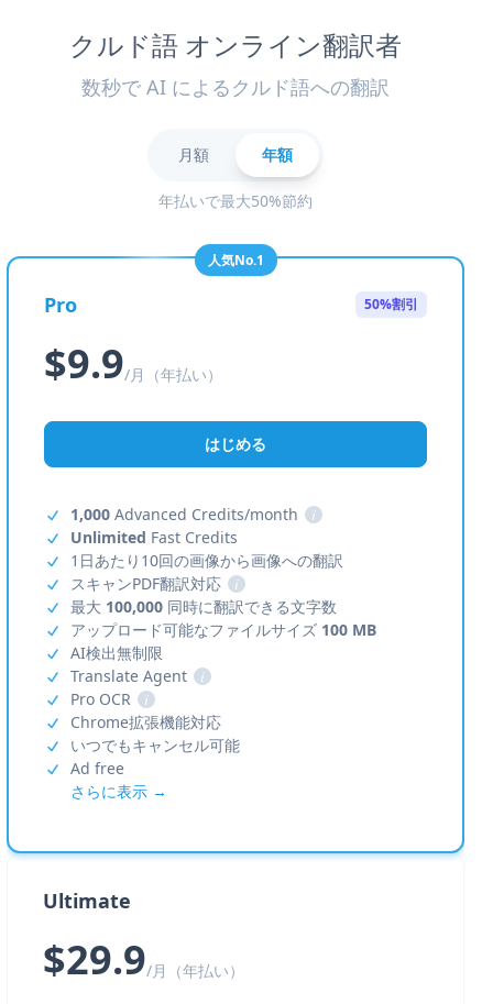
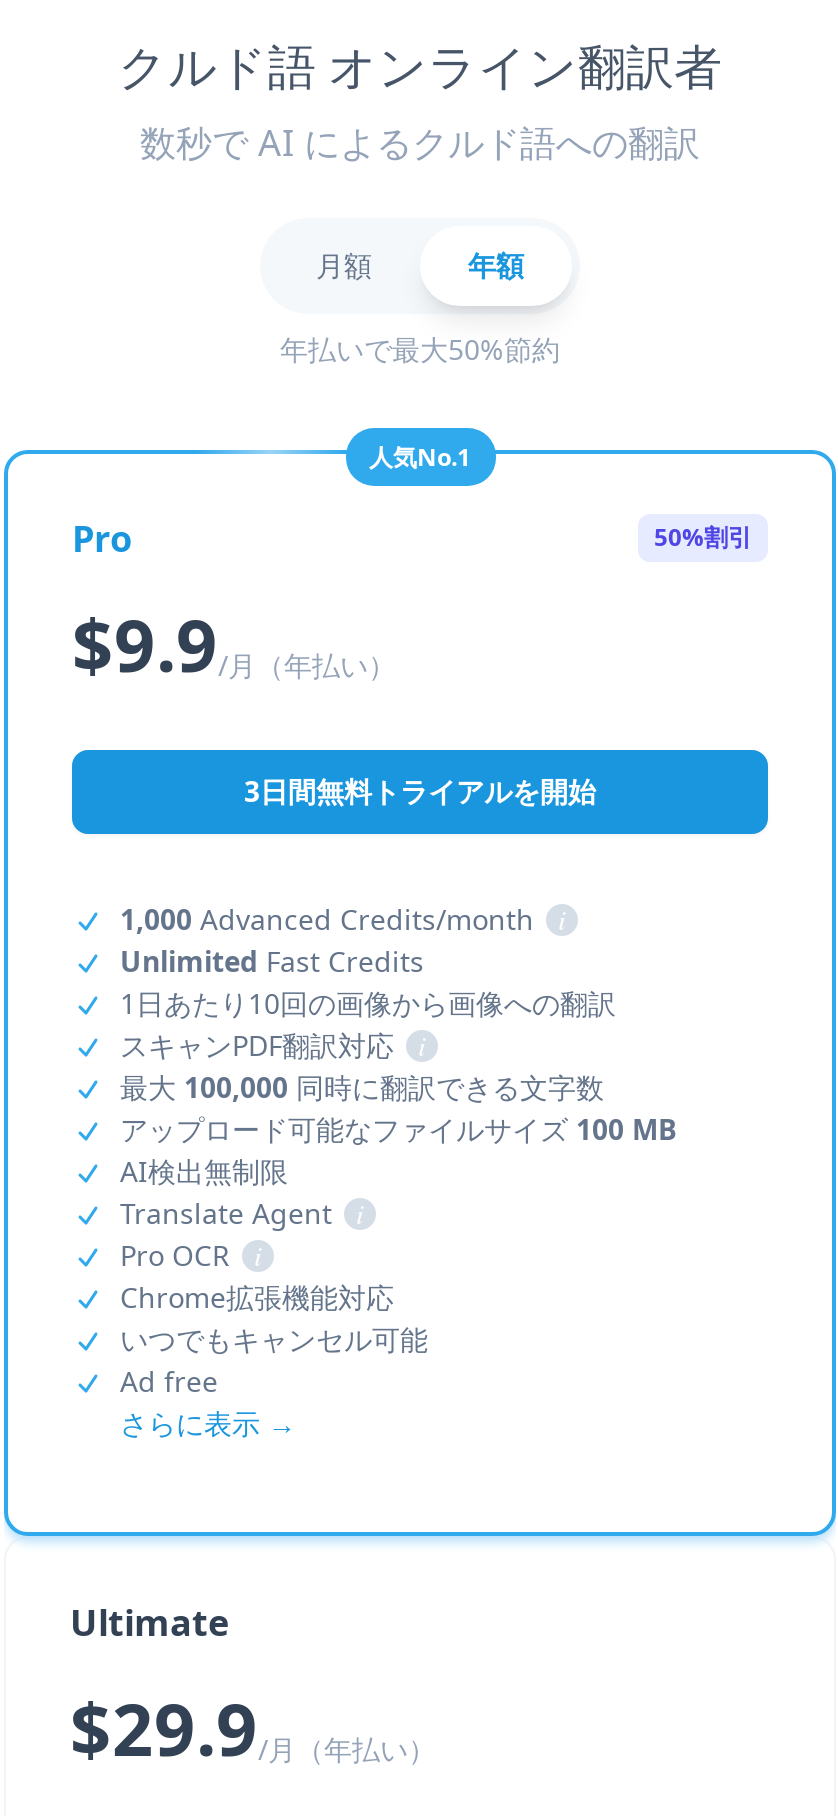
- はじめる
+ 3日間無料トライアルを開始
